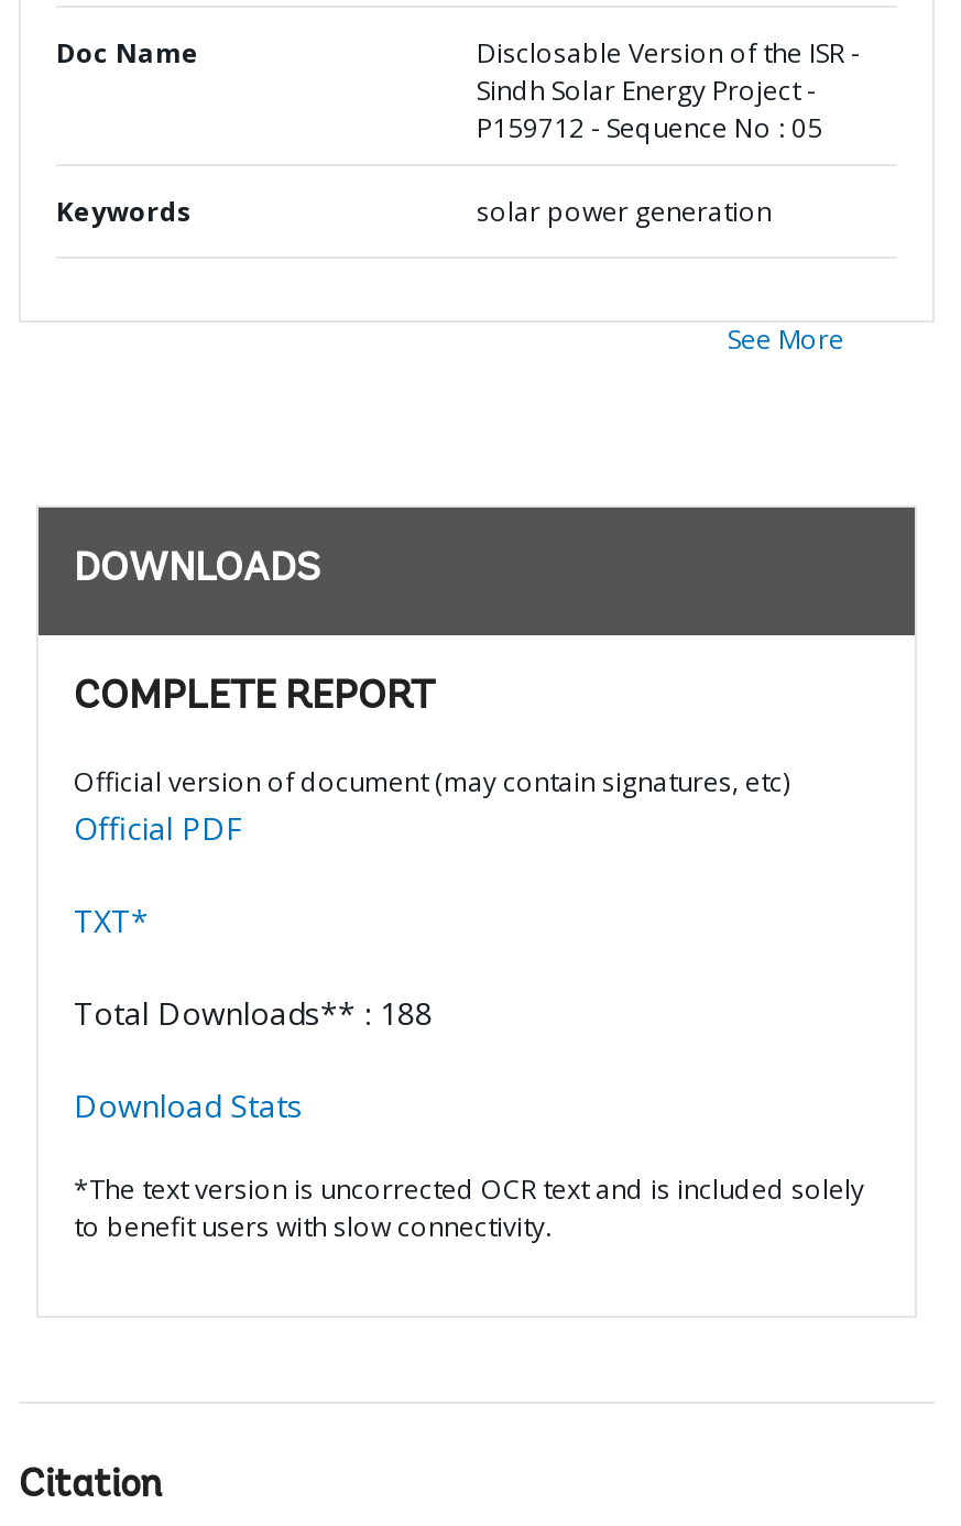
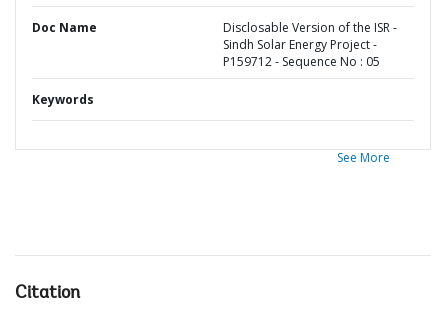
- solar power generation

- DOWNLOADS
- COMPLETE REPORT
- Official version of document (may contain signatures, etc)
- Official PDF
- TXT*
- Total Downloads** : 188
- Download Stats
- *The text version is uncorrected OCR text and is included solely
- to benefit users with slow connectivity.
